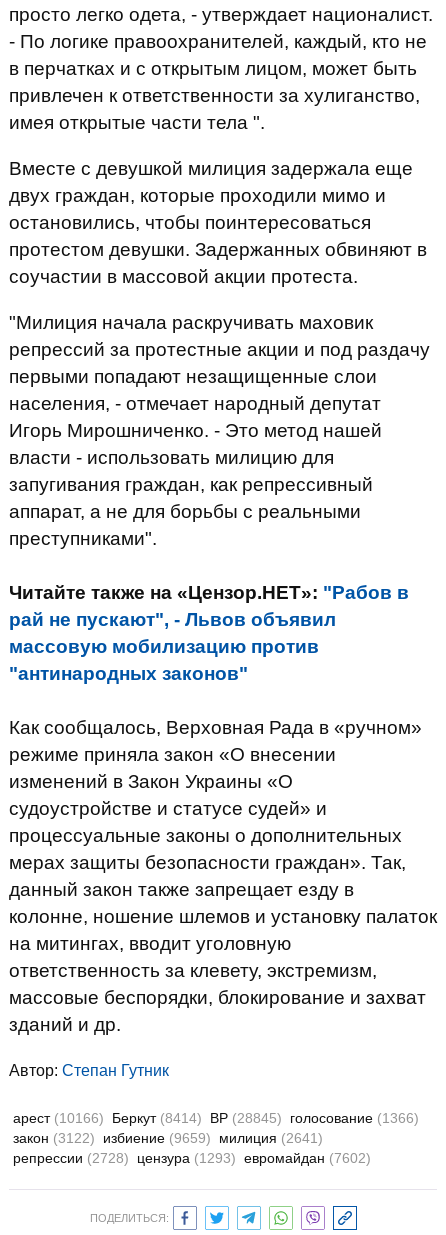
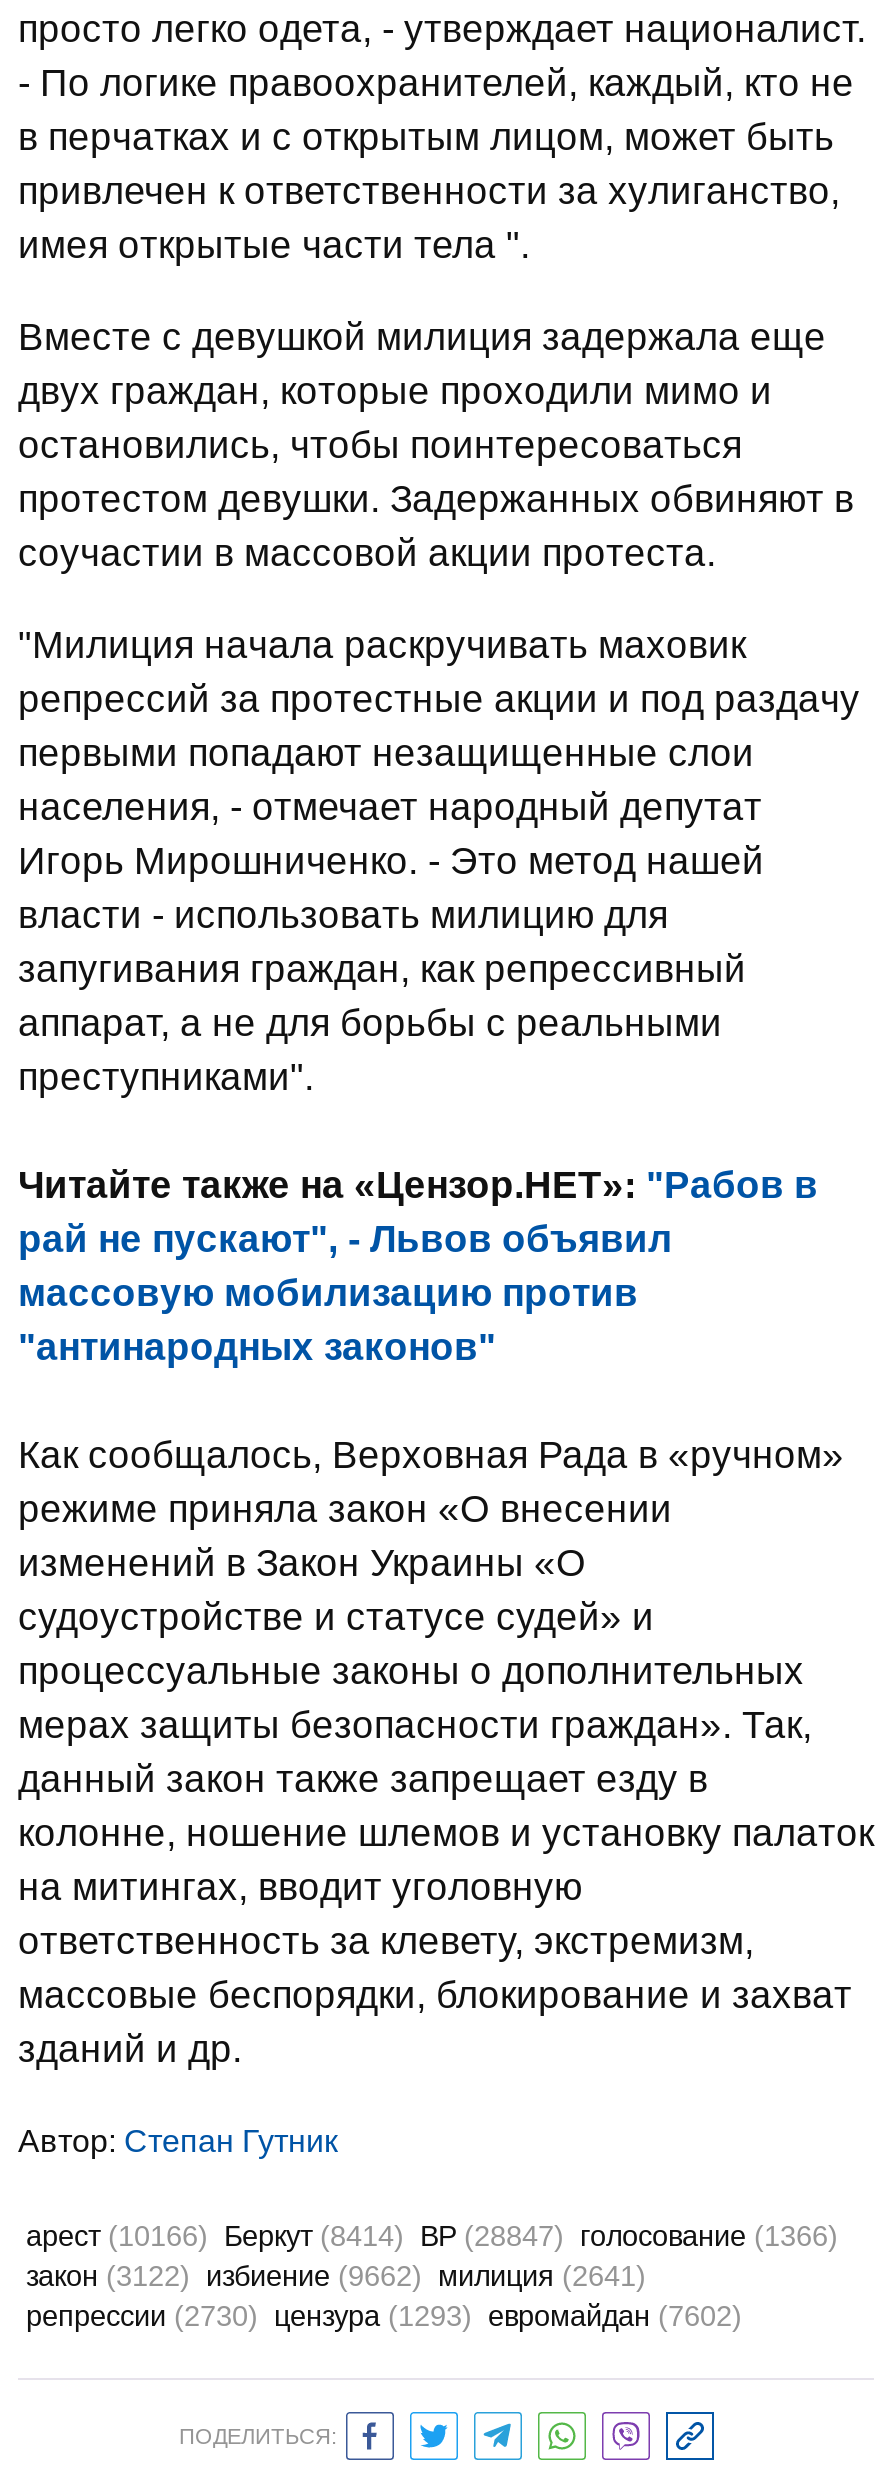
- арест (10166) Беркут (8414) ВР (28845) голосование (1366)
+ арест (10166) Беркут (8414) ВР (28847) голосование (1366)

- закон (3122) избиение (9659) милиция (2641)
+ закон (3122) избиение (9662) милиция (2641)

- репрессии (2728) цензура (1293) евромайдан (7602)
+ репрессии (2730) цензура (1293) евромайдан (7602)
